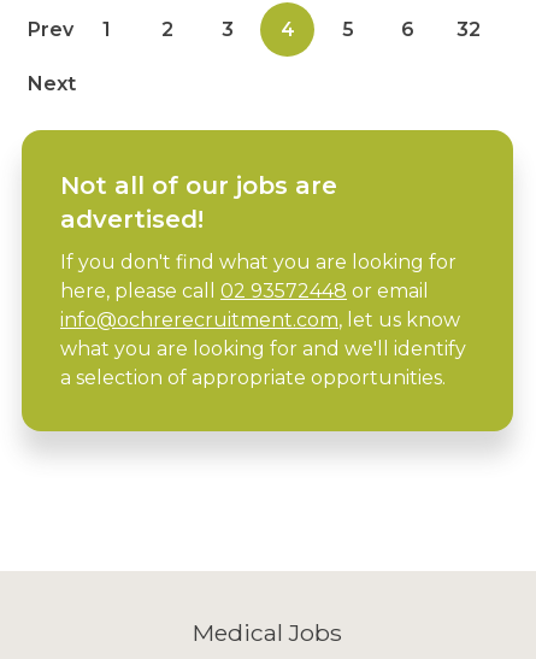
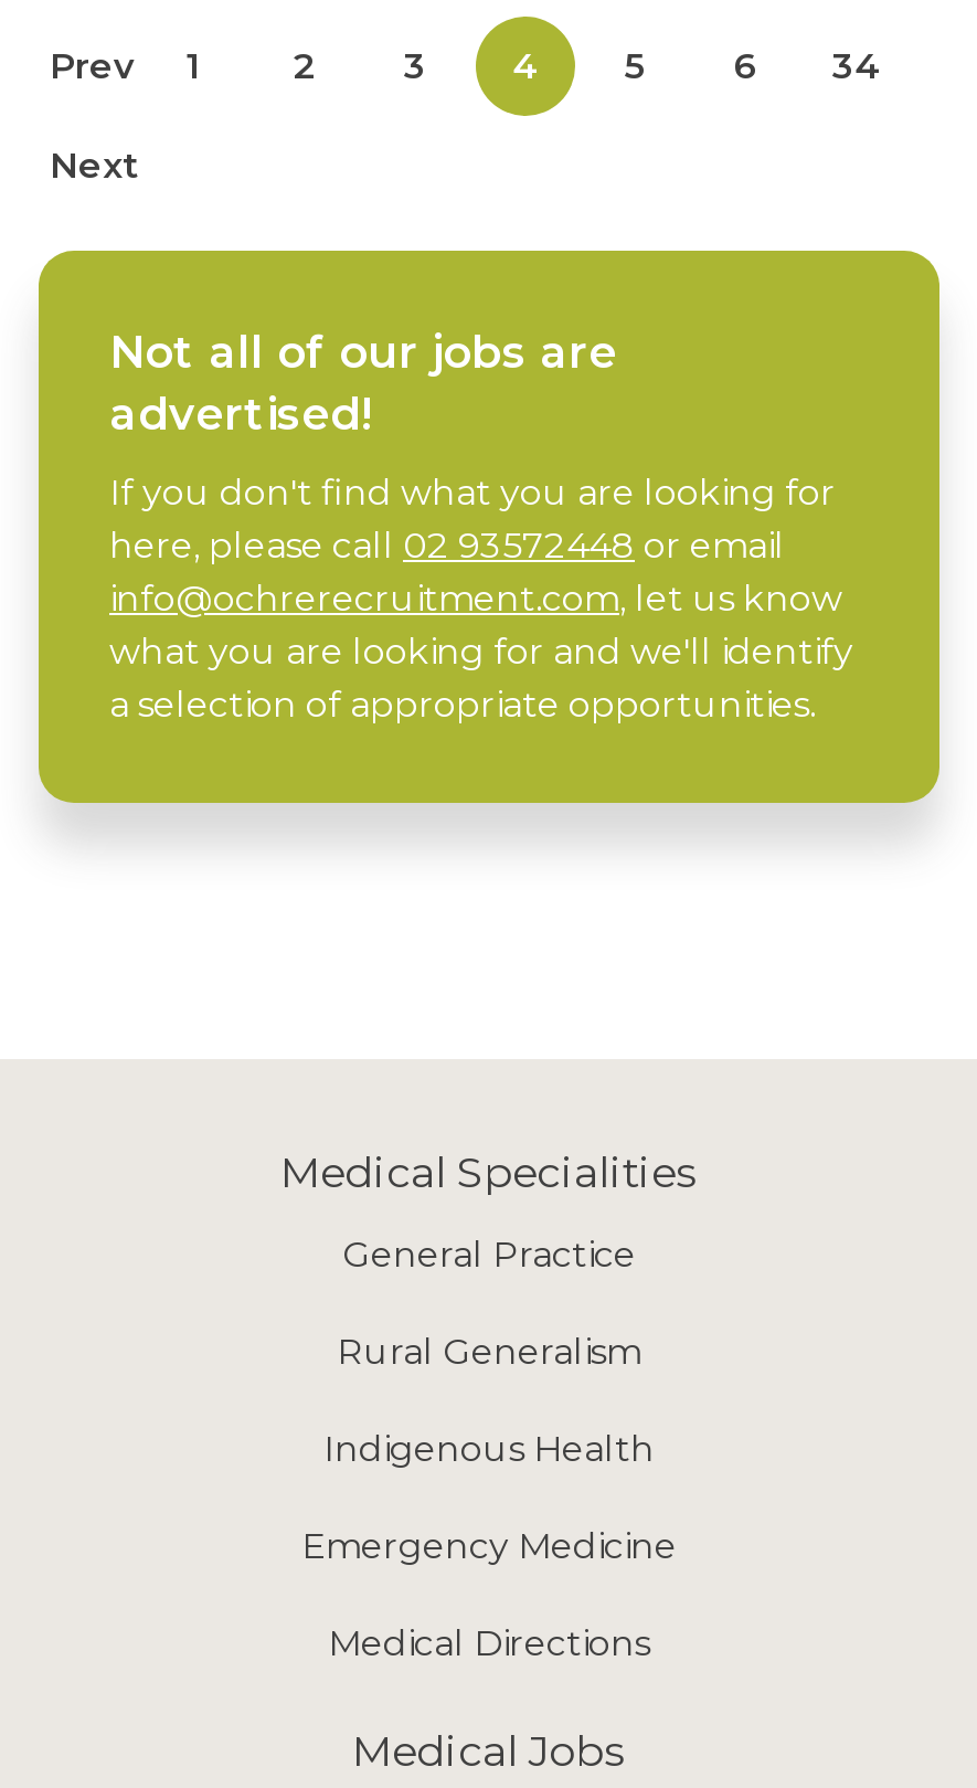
- 6 32
+ 6 34

+ Medical Specialities
+ General Practice
+ Rural Generalism
+ Indigenous Health
+ Emergency Medicine
+ Medical Directions
